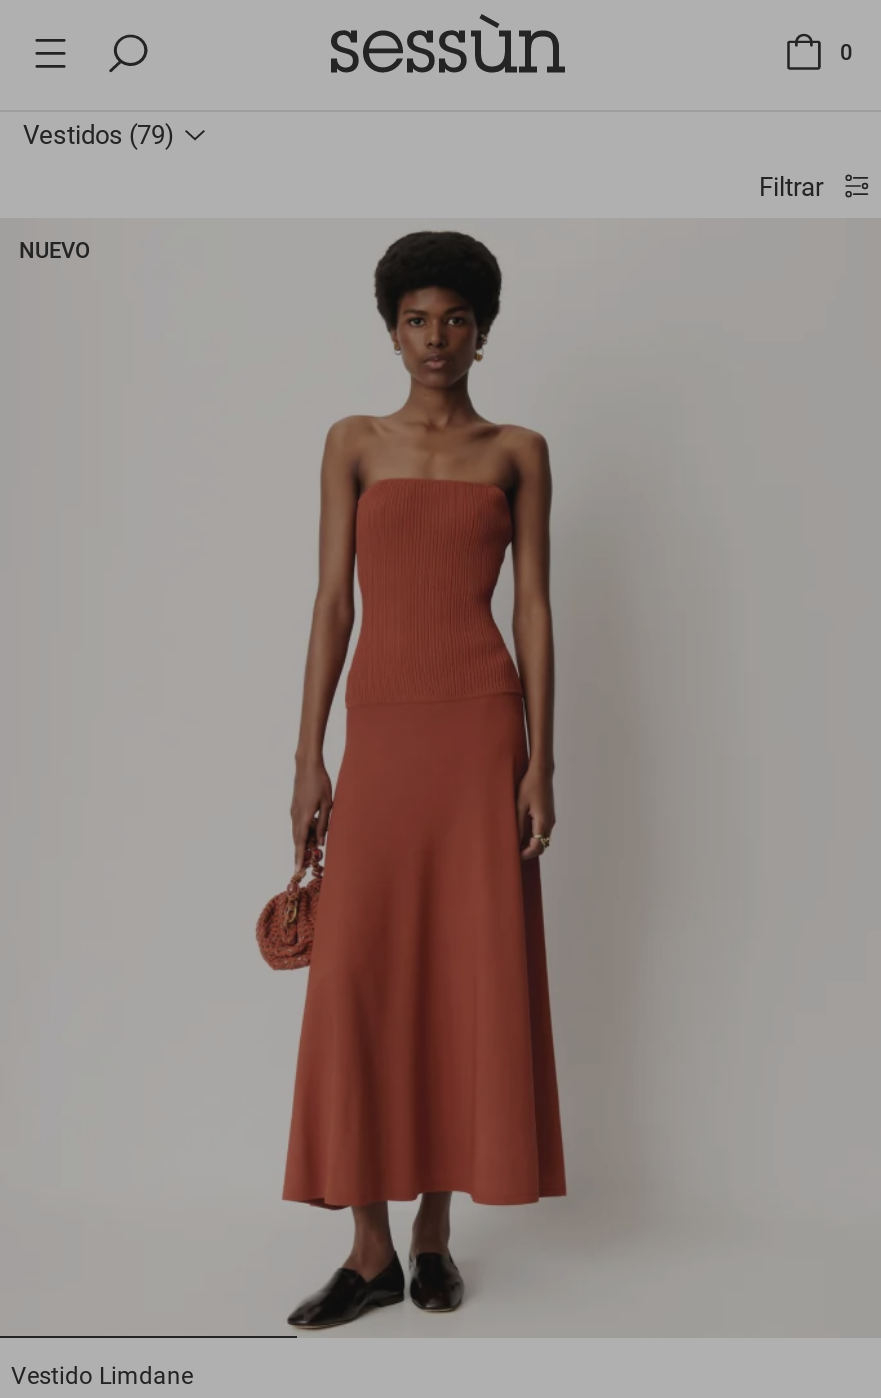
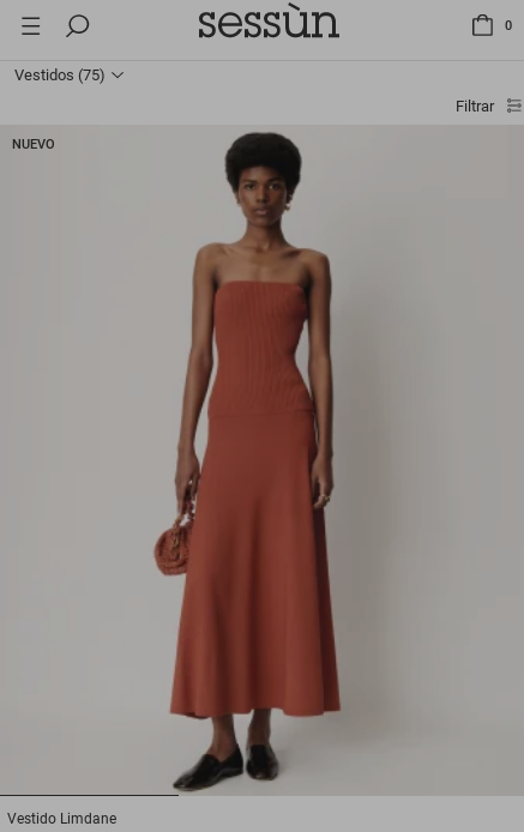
- Vestidos (79)
+ Vestidos (75)
